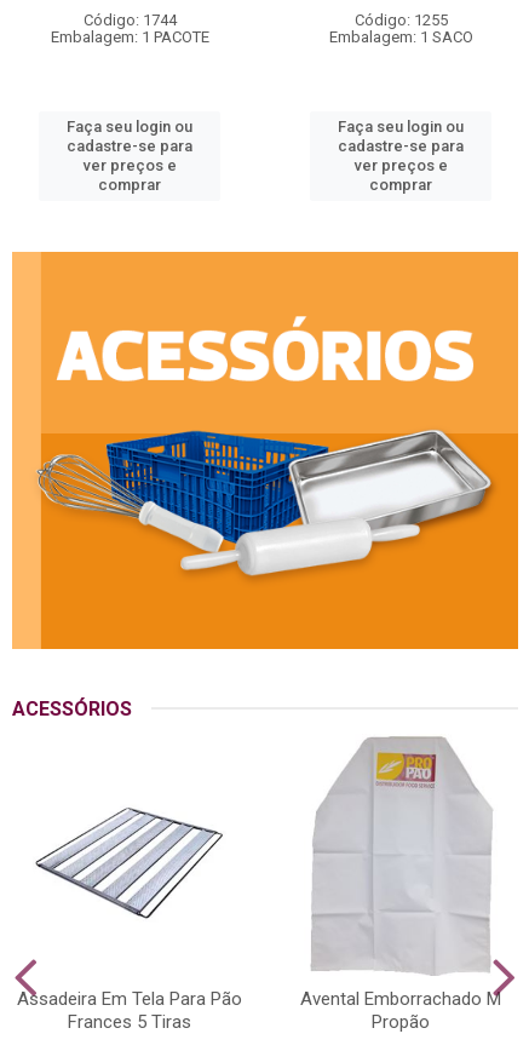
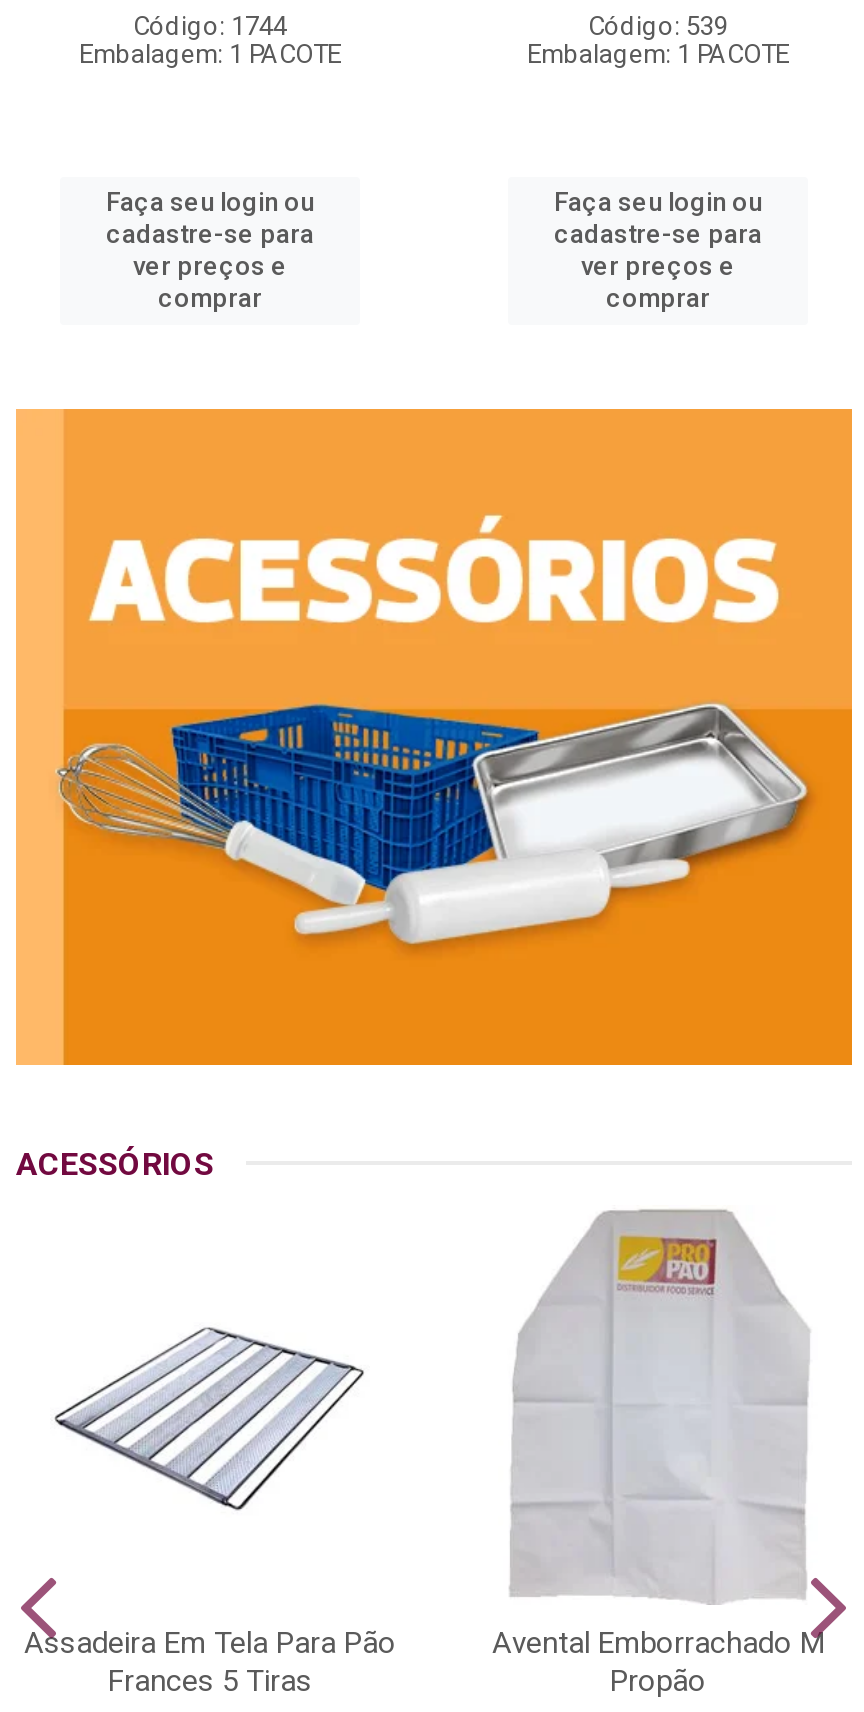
- Código: 1255
- Embalagem: 1 SACO
+ Código: 539
+ Embalagem: 1 PACOTE
